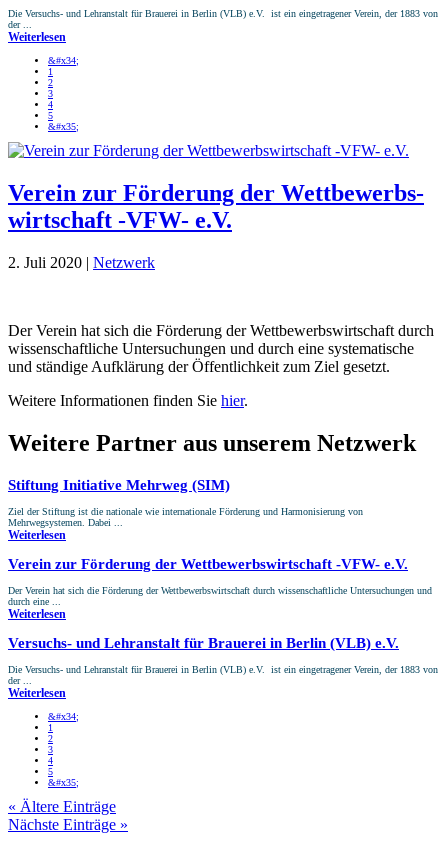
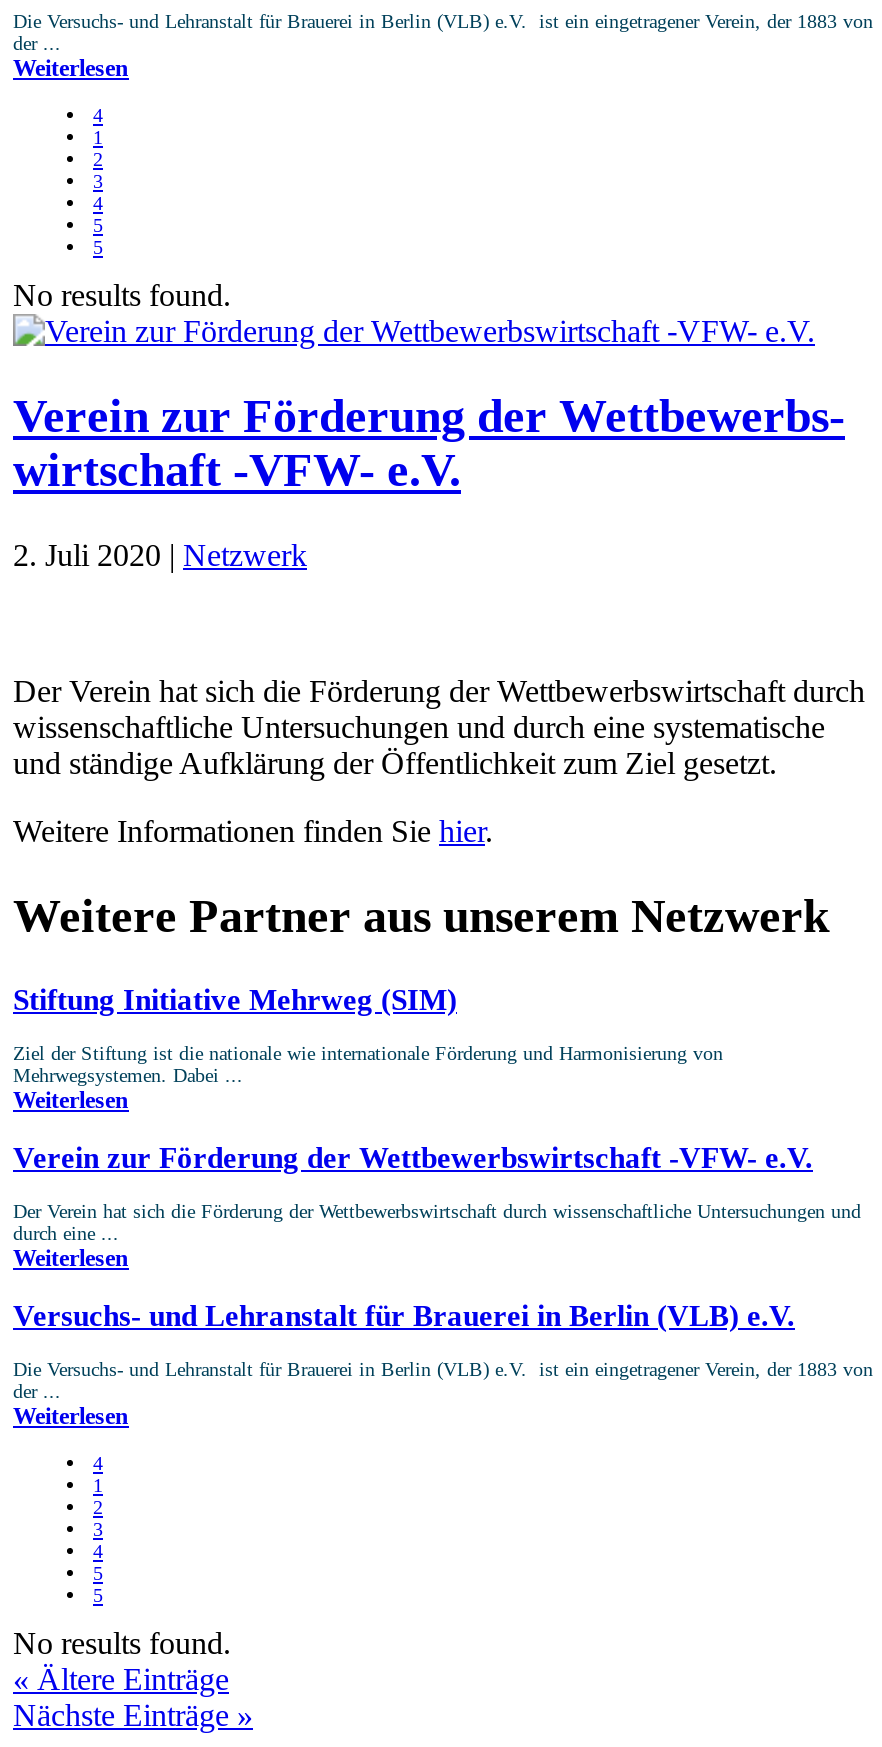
- &#x34;
+ 4

- &#x35;
+ 5
+ No results found.

- &#x34;
+ 4

- &#x35;
+ 5
+ No results found.
